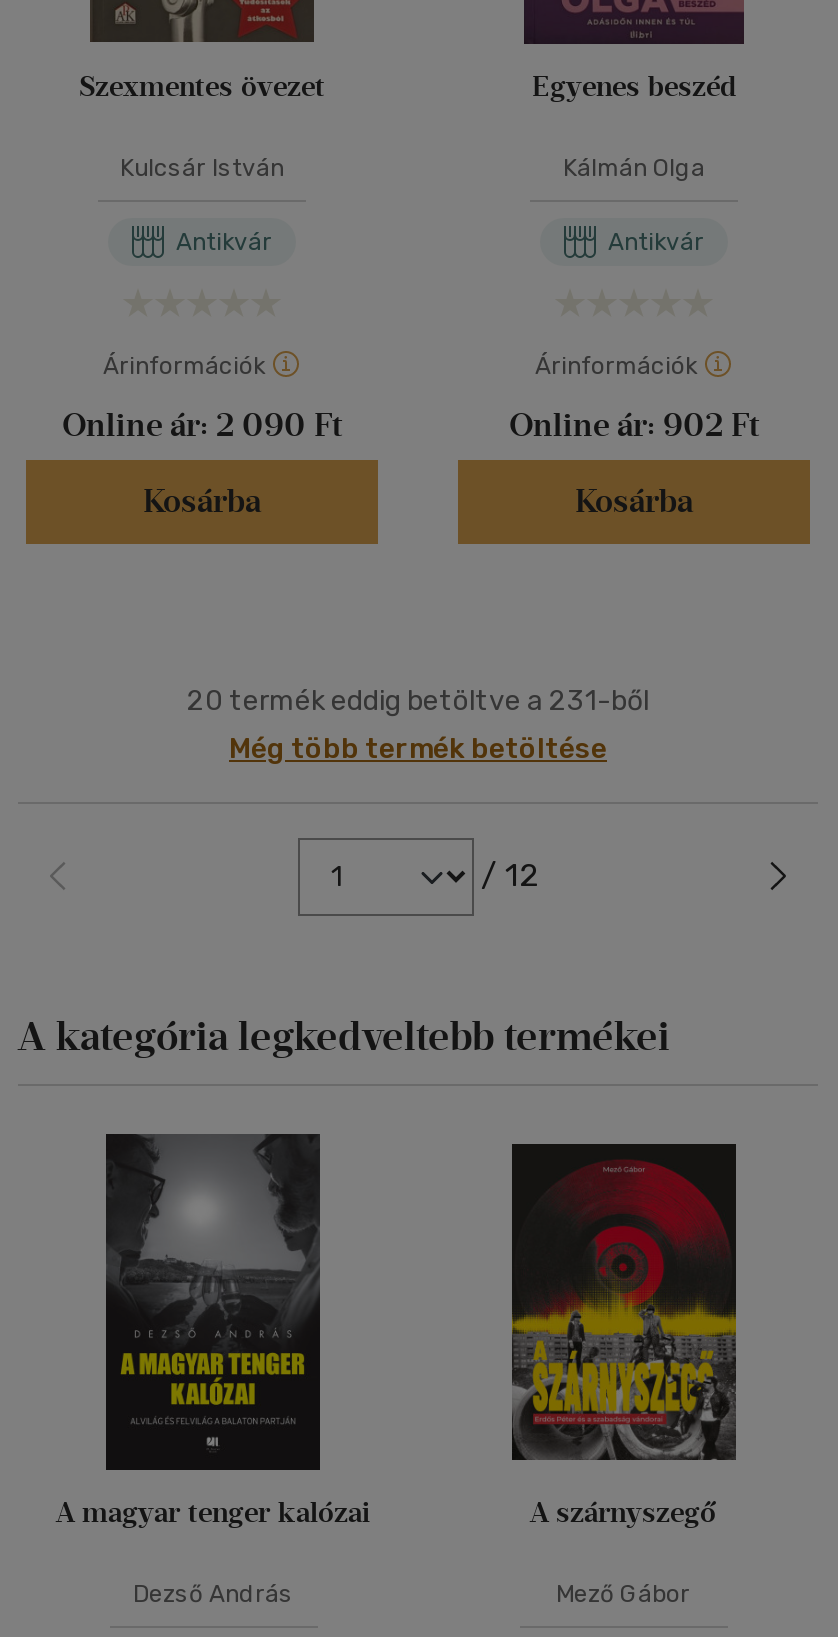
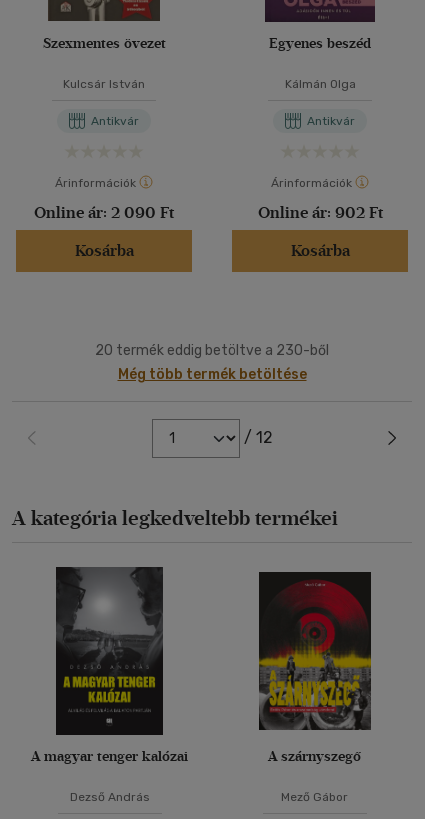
- 20 termék eddig betöltve a 231-ből
+ 20 termék eddig betöltve a 230-ből
